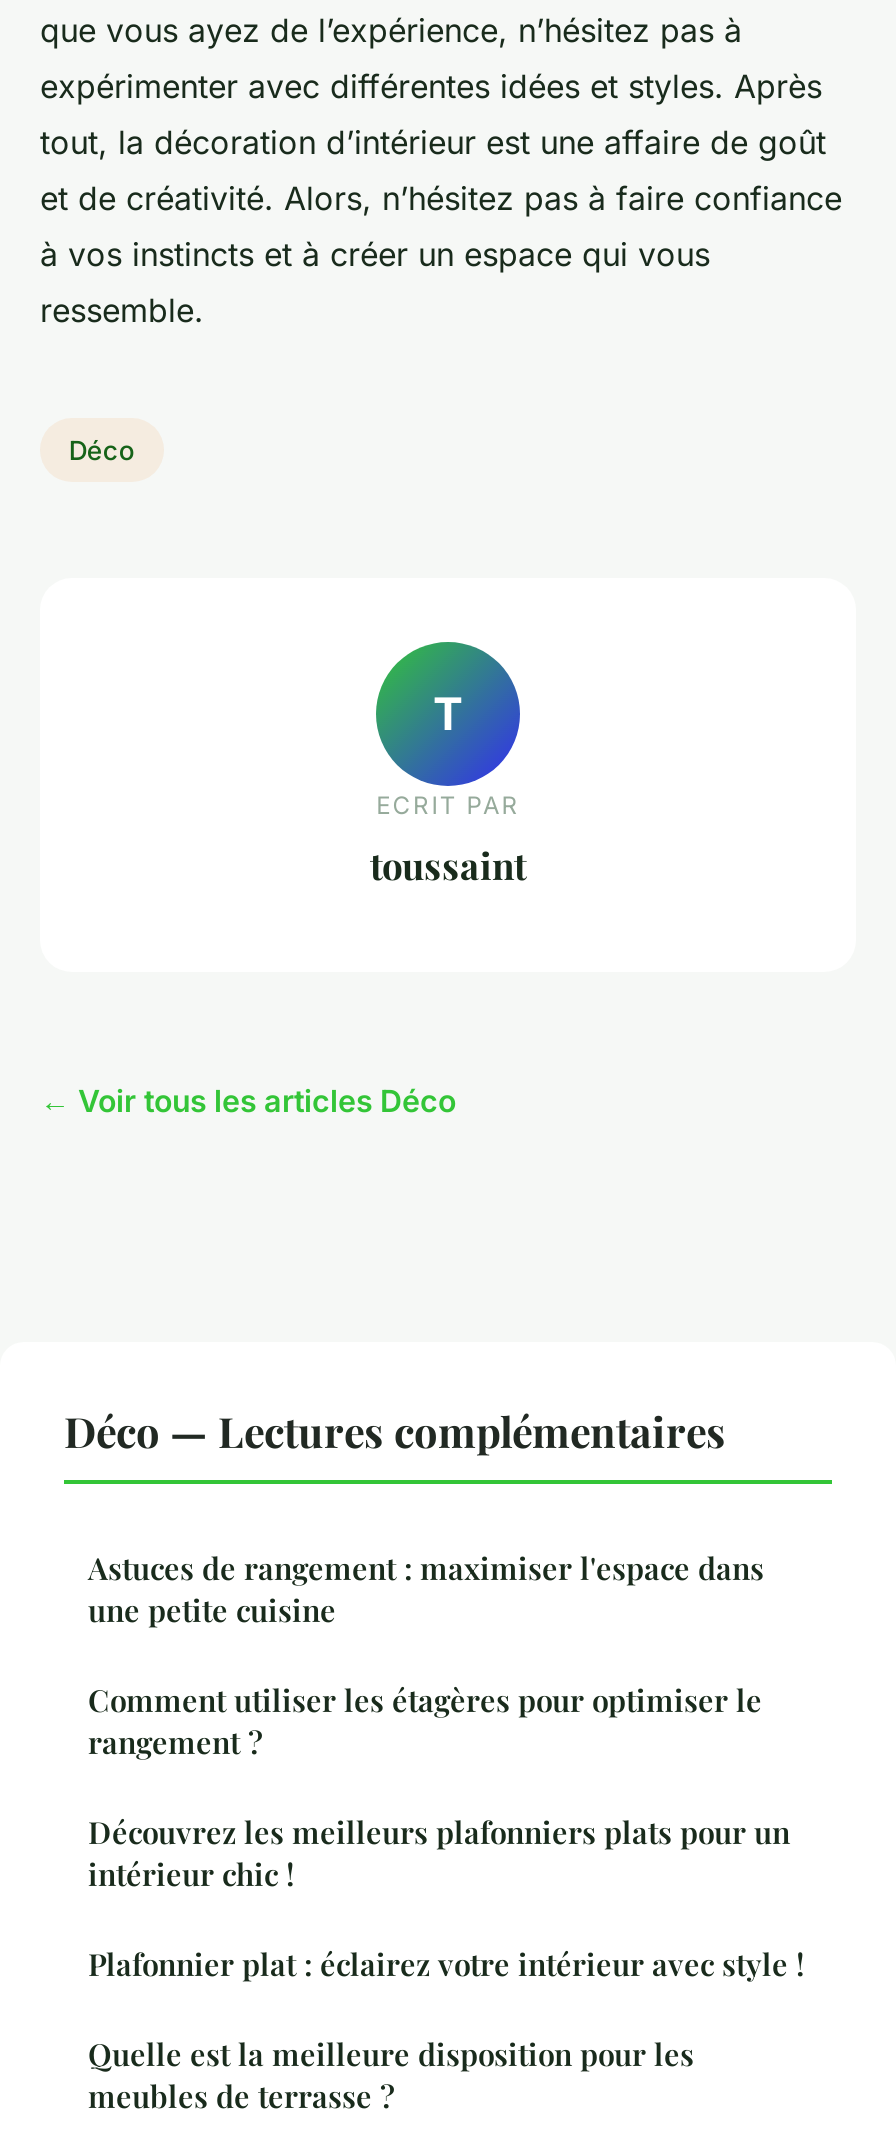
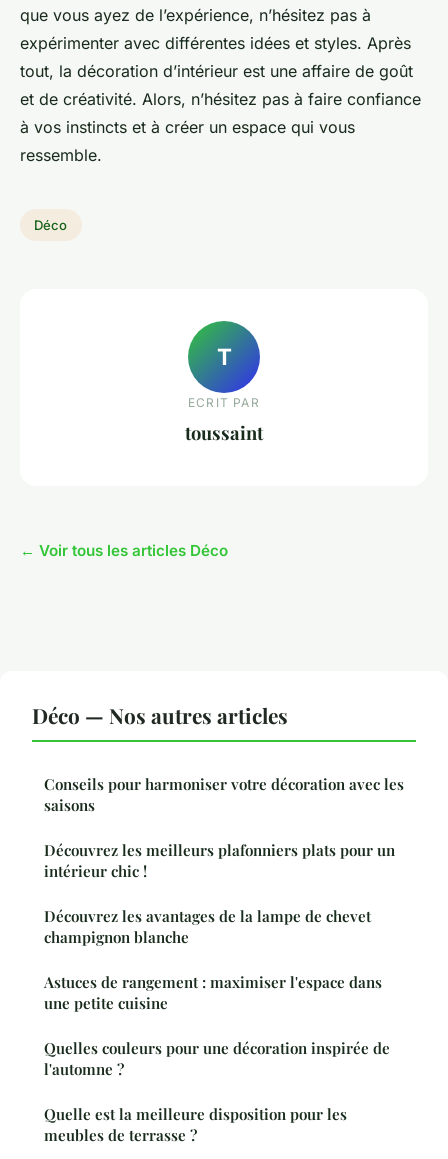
- Déco — Lectures complémentaires
- Comment utiliser les étagères pour optimiser le
- rangement ?
+ Déco — Nos autres articles
+ Conseils pour harmoniser votre décoration avec les
+ saisons

moved down: Astuces de rangement : maximiser l'espace dans | une petite cuisine

moved up: Découvrez les meilleurs plafonniers plats pour un | intérieur chic !

- Plafonnier plat : éclairez votre intérieur avec style !
+ Découvrez les avantages de la lampe de chevet
+ champignon blanche
+ Quelles couleurs pour une décoration inspirée de
+ l'automne ?
